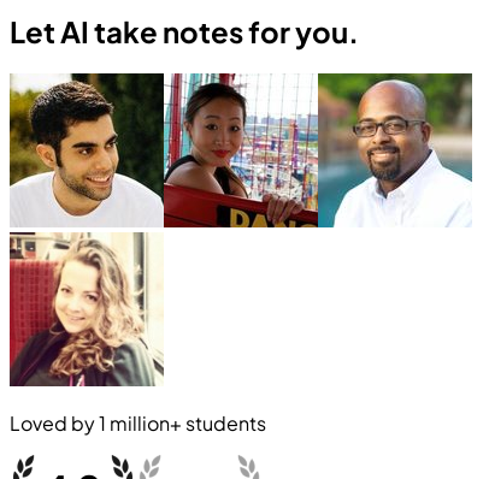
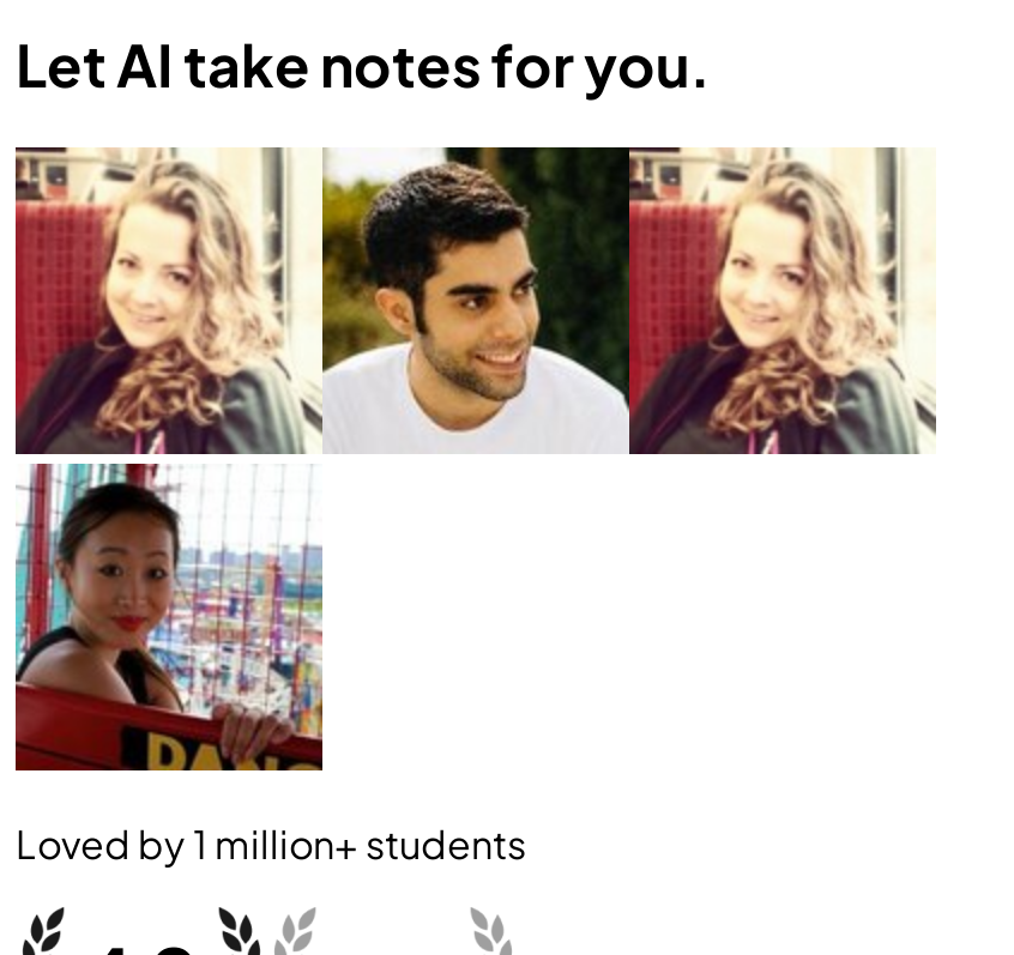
- [image]
+ [image]
